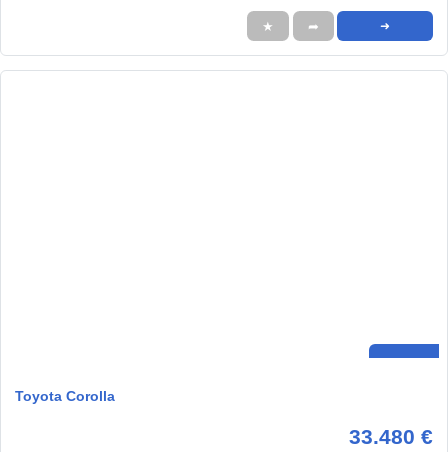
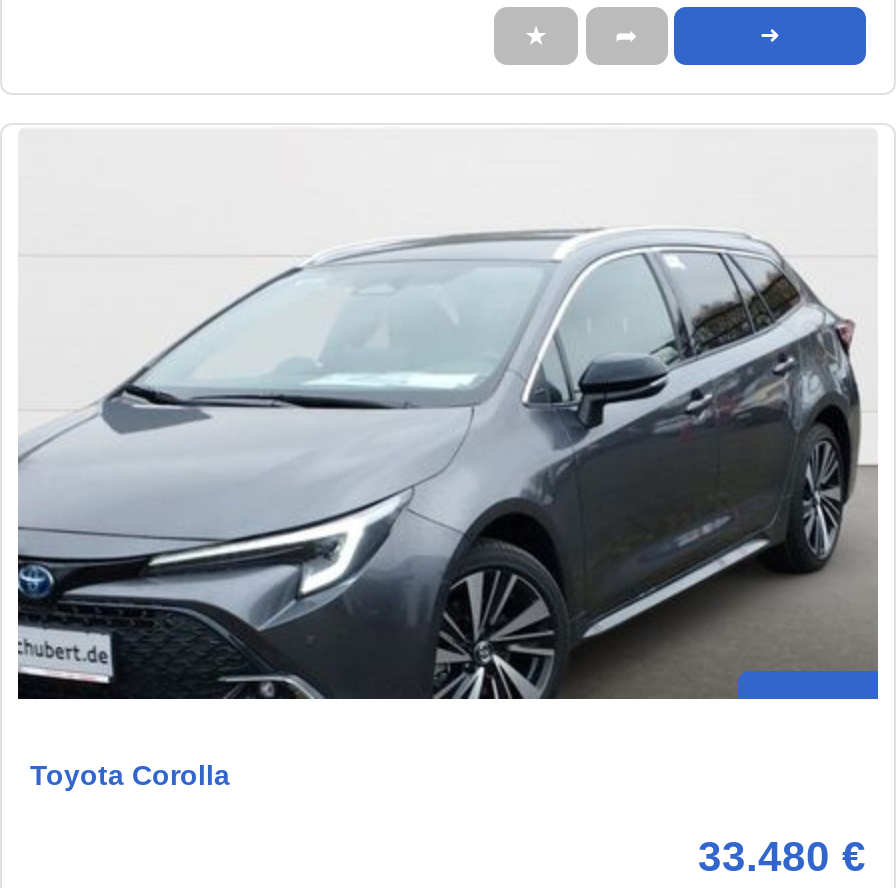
+ [image]
